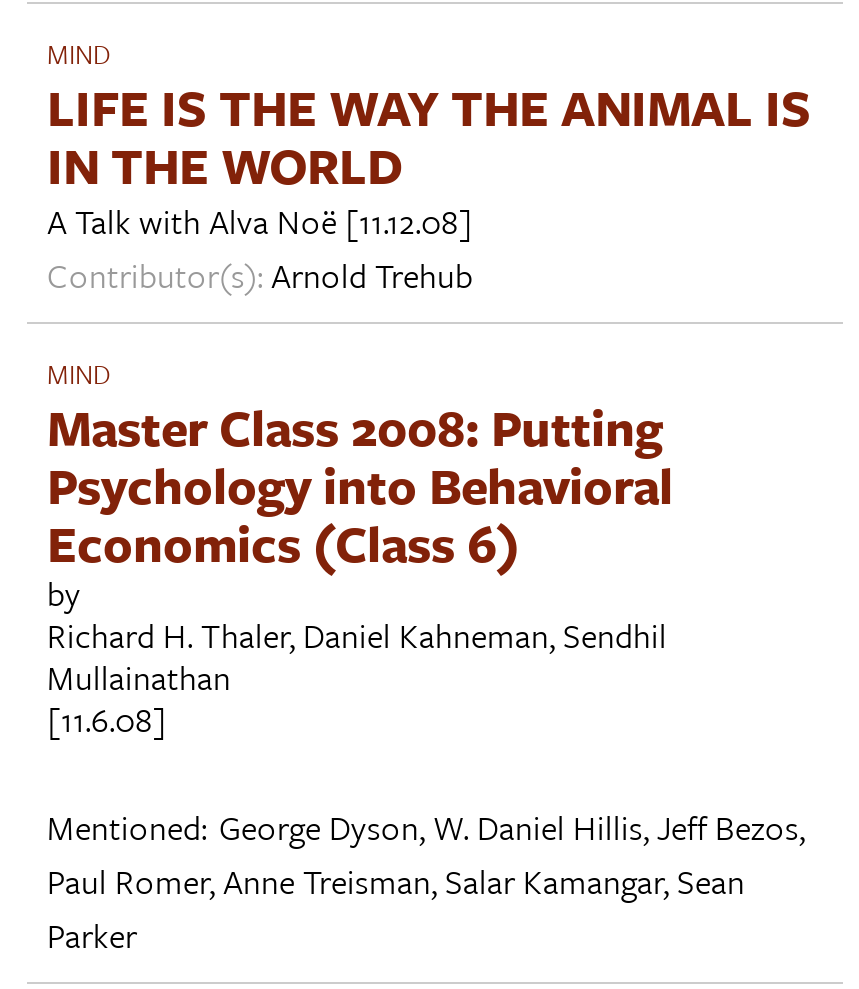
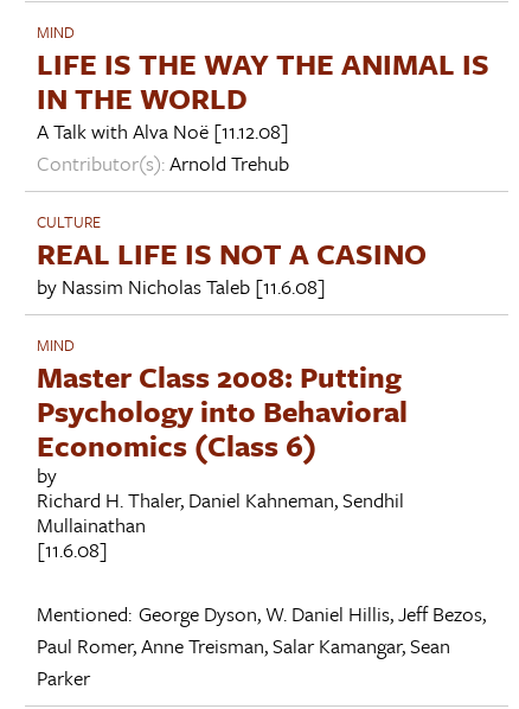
+ CULTURE
+ REAL LIFE IS NOT A CASINO
+ by Nassim Nicholas Taleb [11.6.08]
